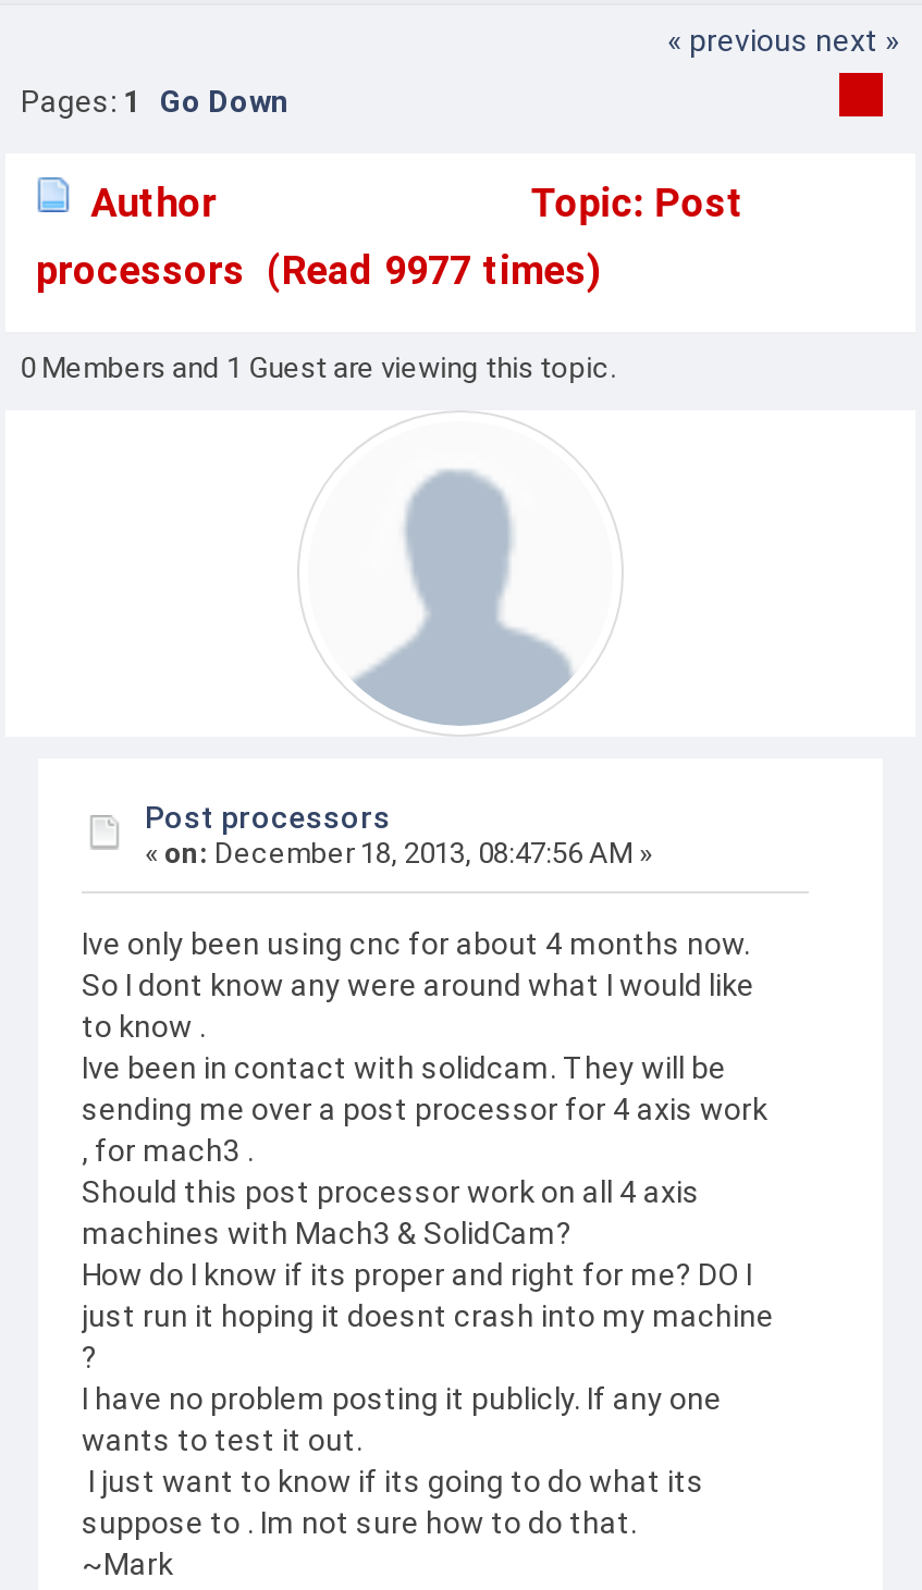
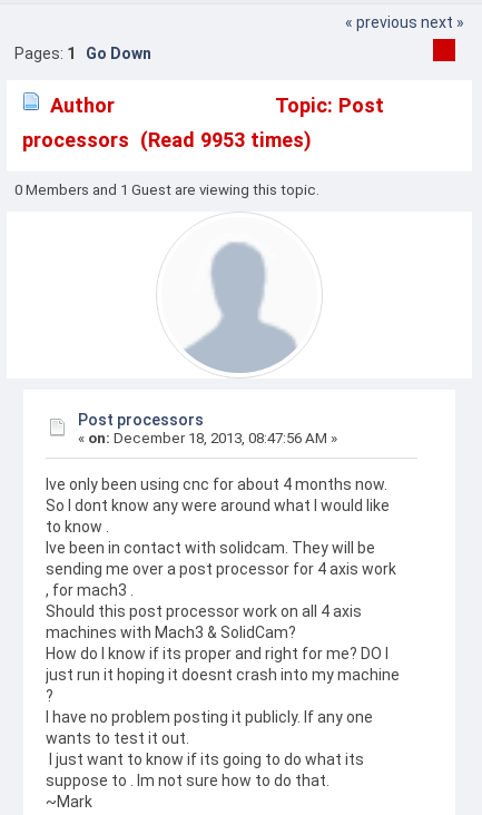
- processors (Read 9977 times)
+ processors (Read 9953 times)
